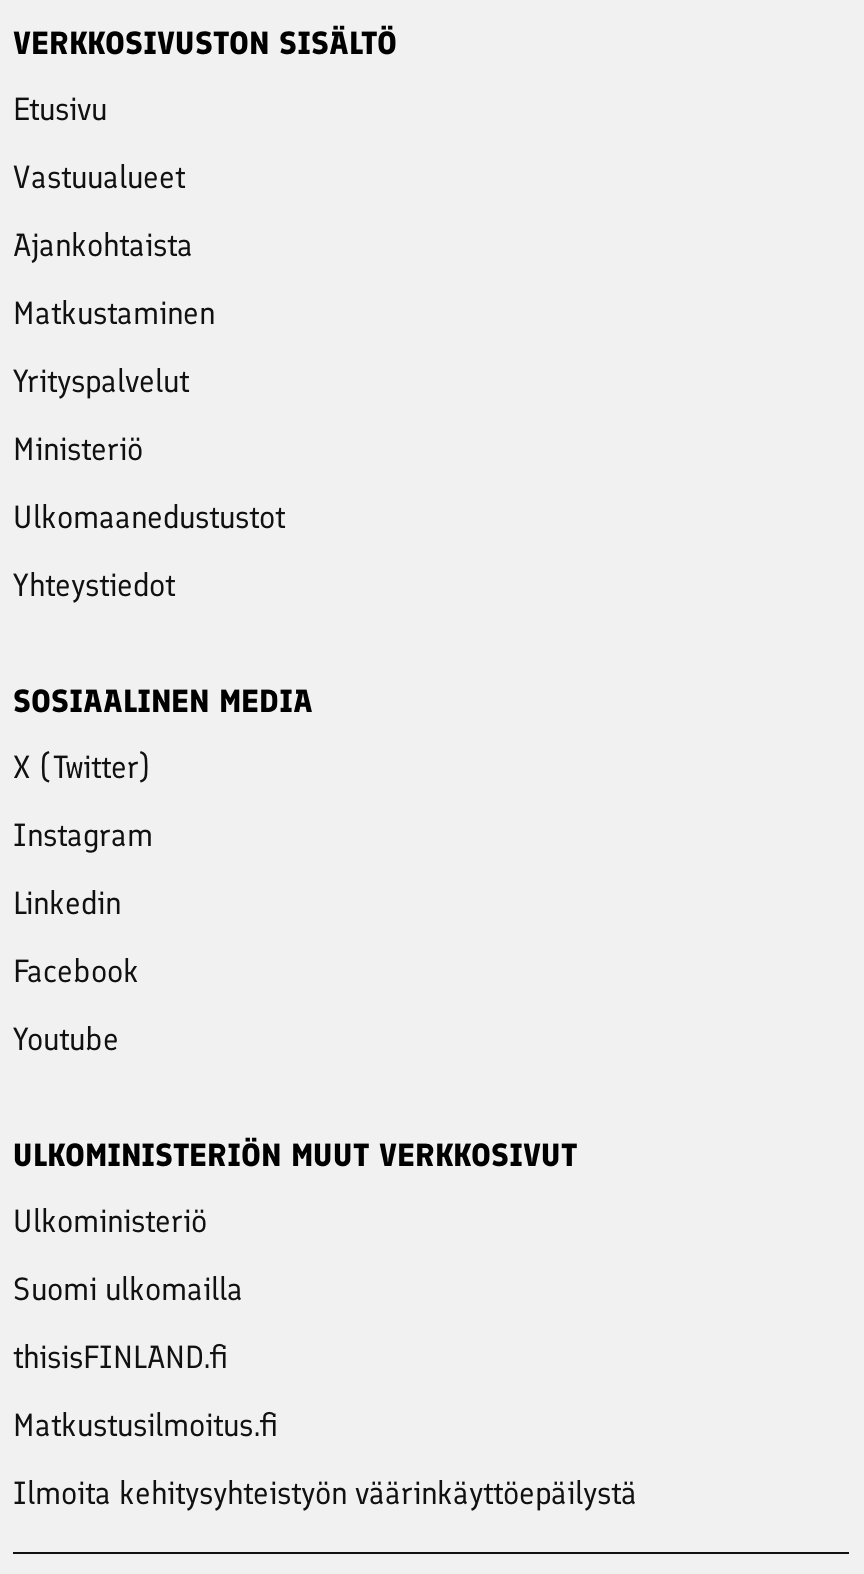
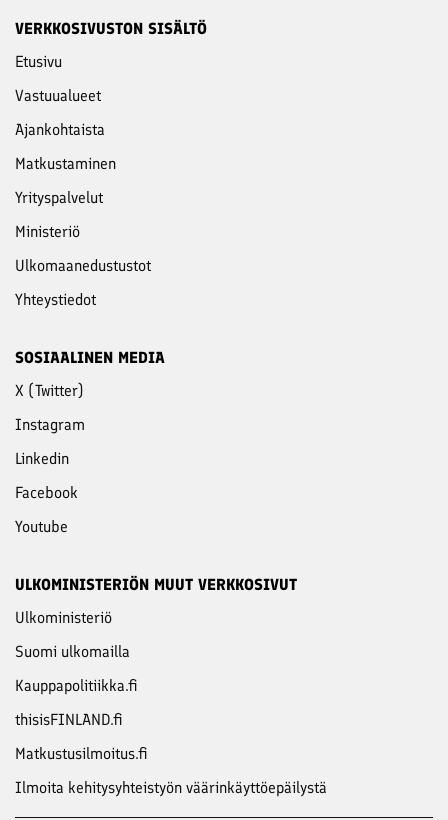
+ Kauppapolitiikka.fi
